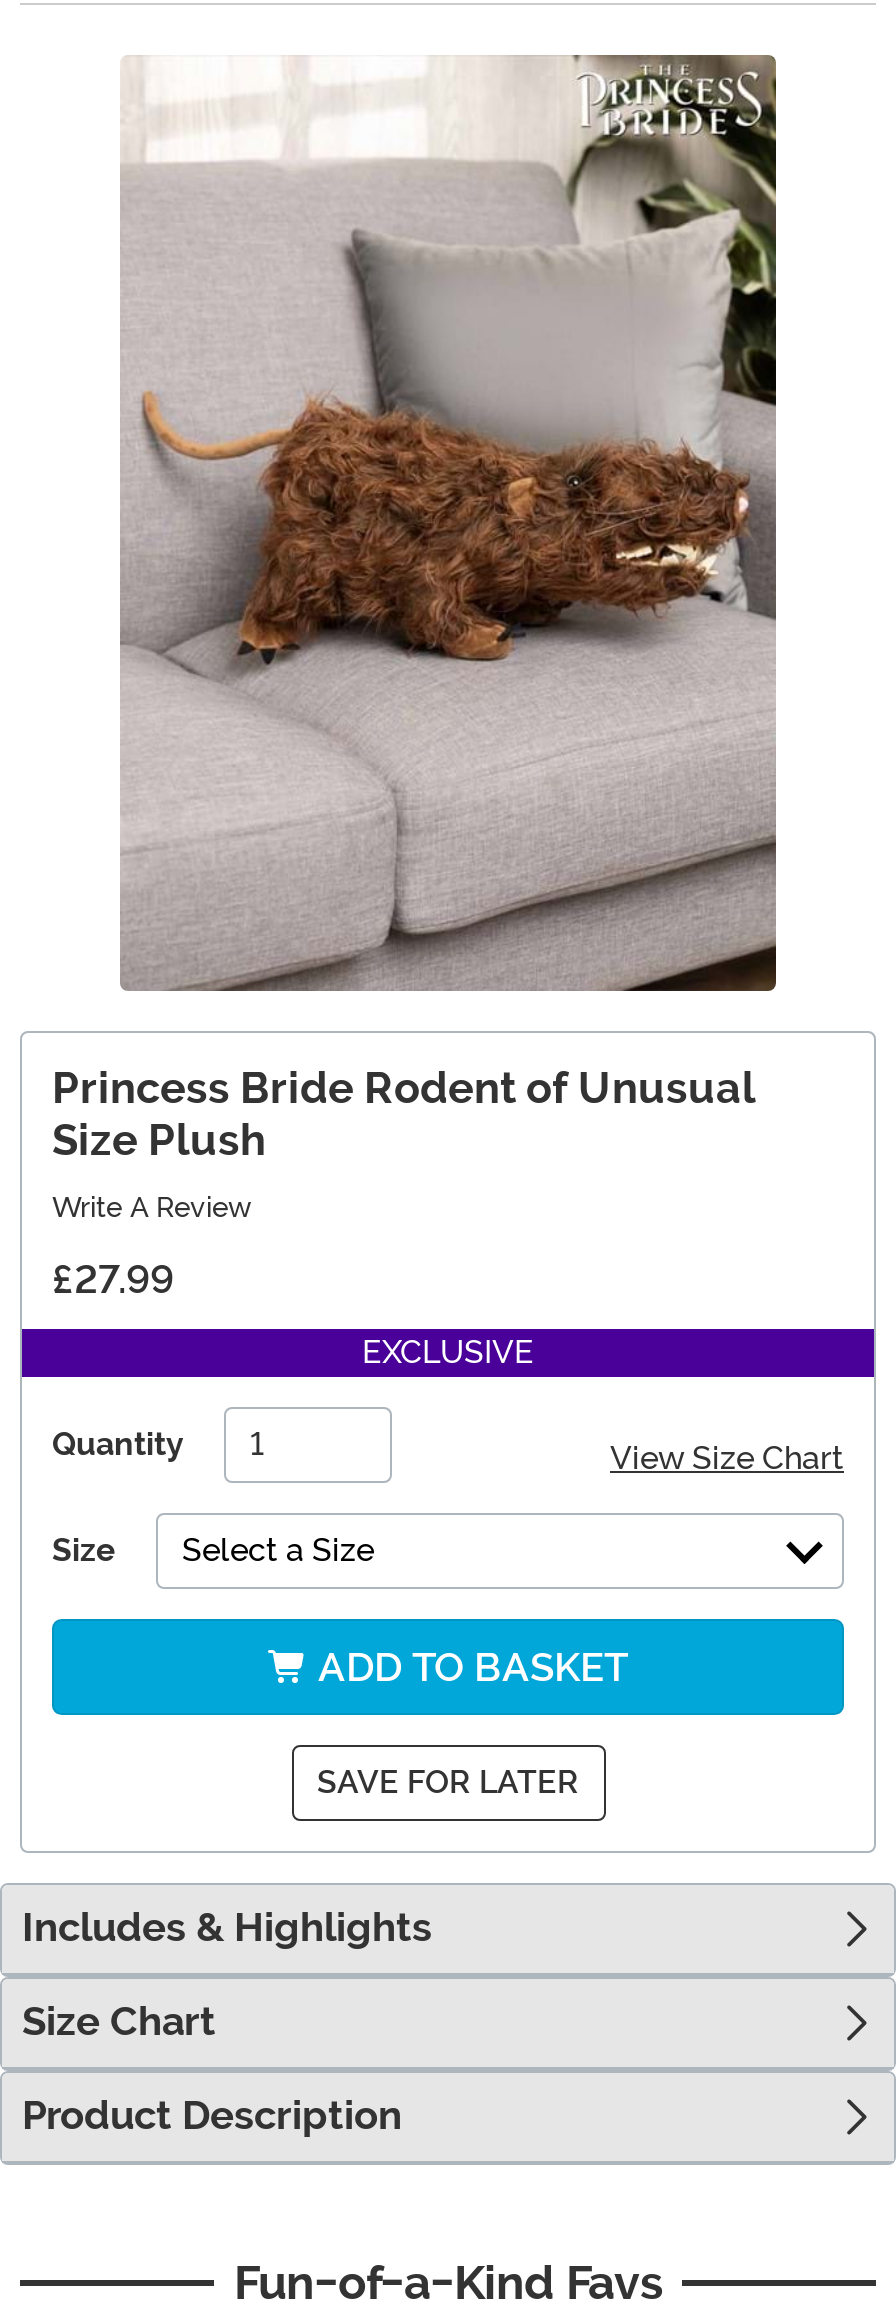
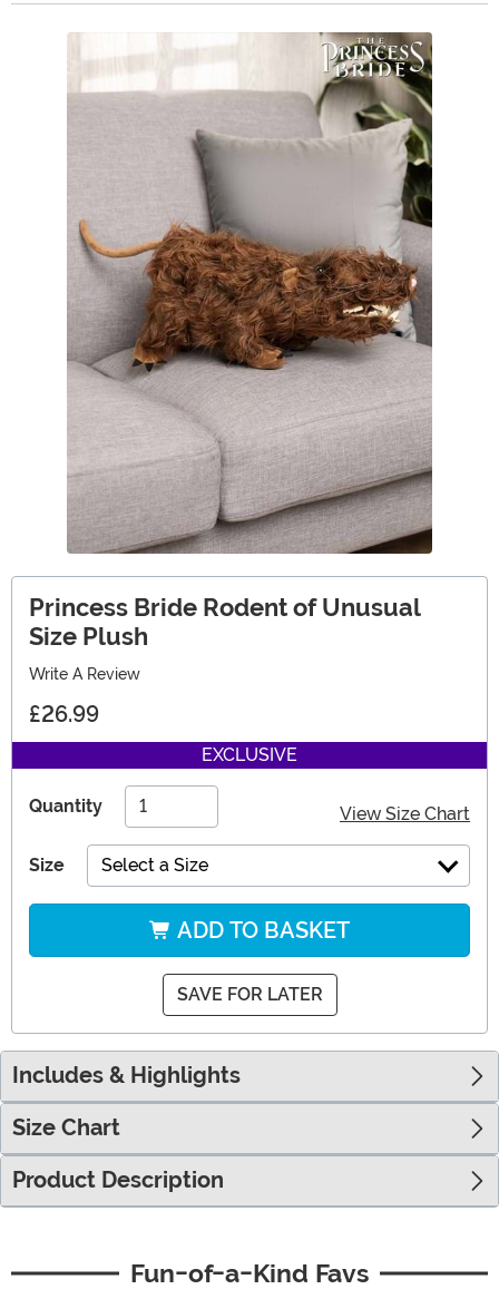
- £27.99
+ £26.99
